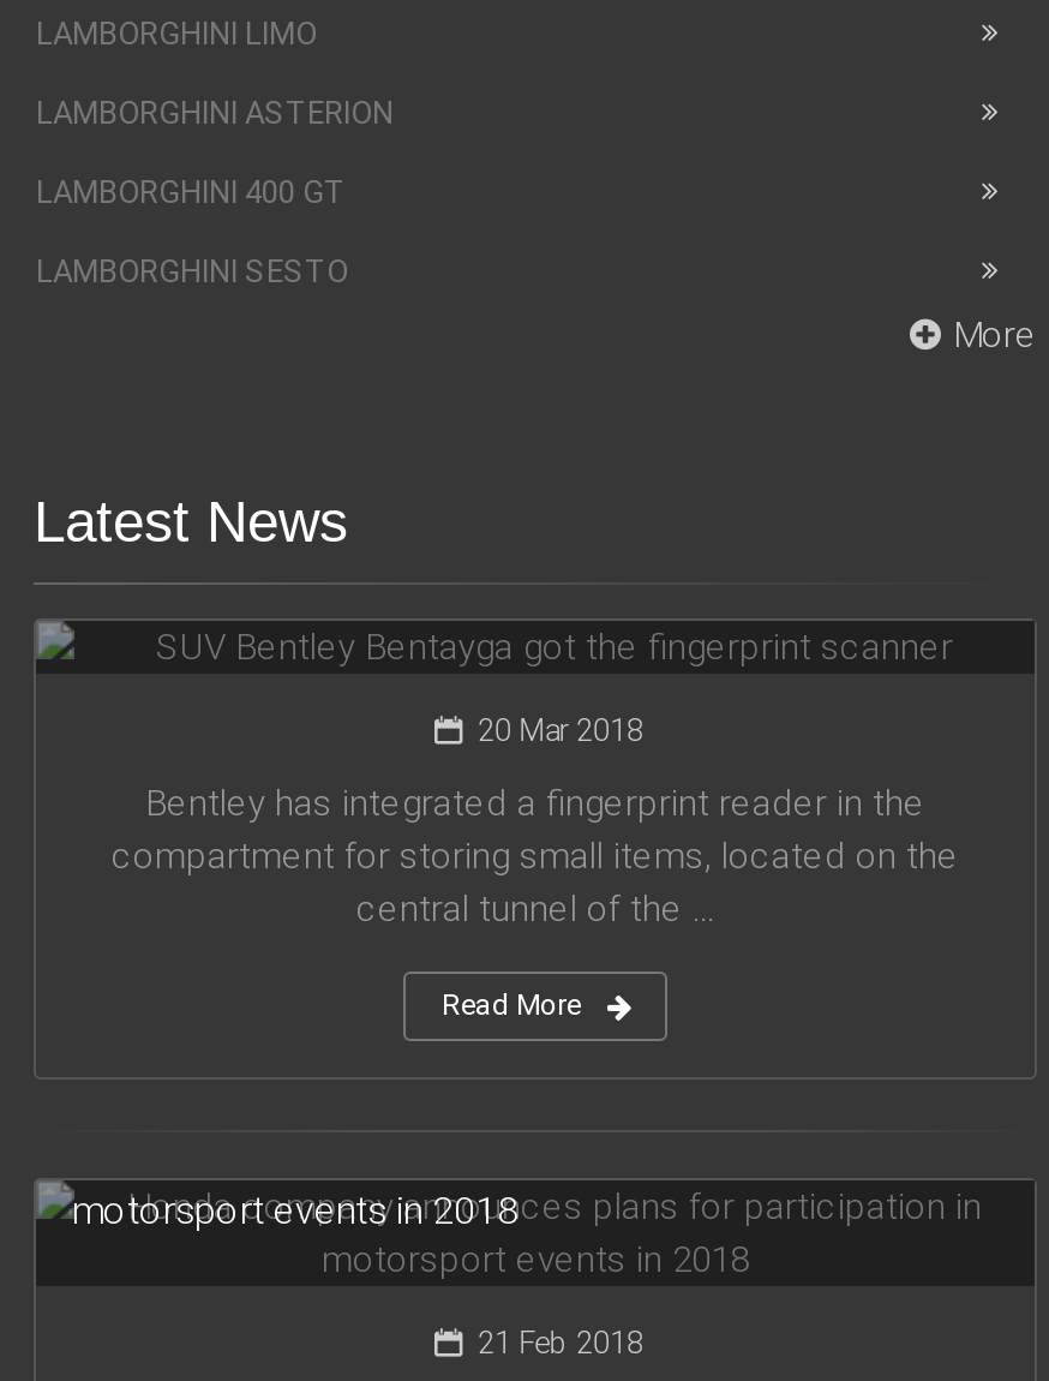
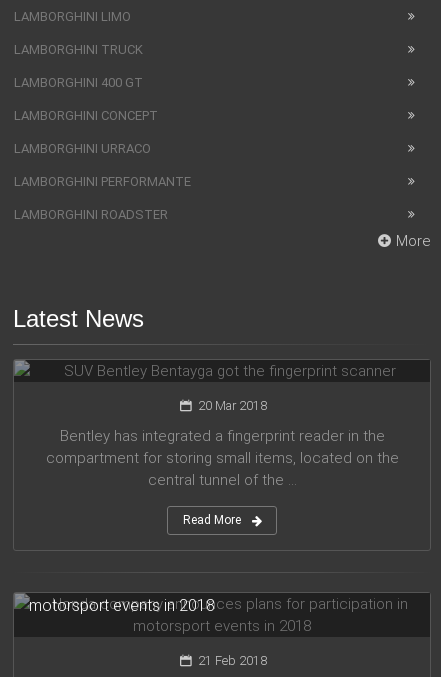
- LAMBORGHINI ASTERION
+ LAMBORGHINI TRUCK

- LAMBORGHINI SESTO
+ LAMBORGHINI CONCEPT
+ LAMBORGHINI URRACO
+ LAMBORGHINI PERFORMANTE
+ LAMBORGHINI ROADSTER
